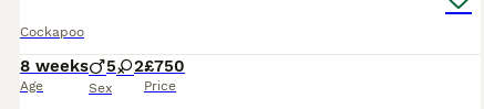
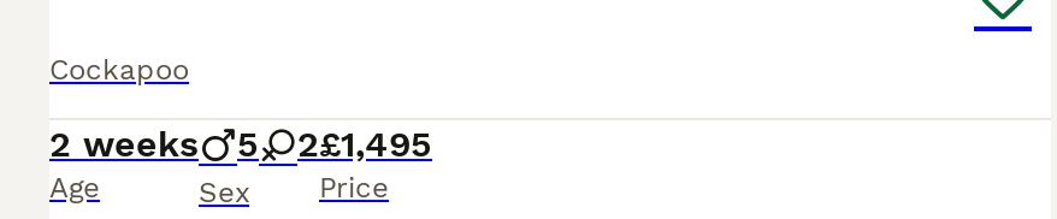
- 8 weeks
+ 2 weeks

- £750
+ £1,495
